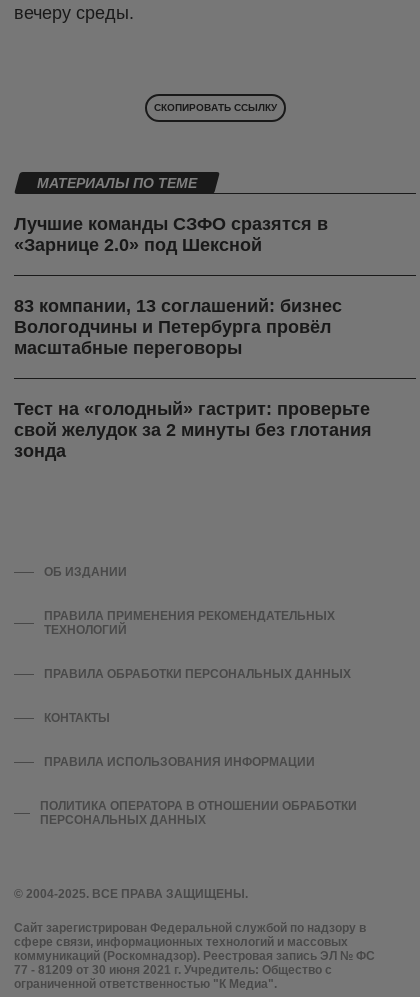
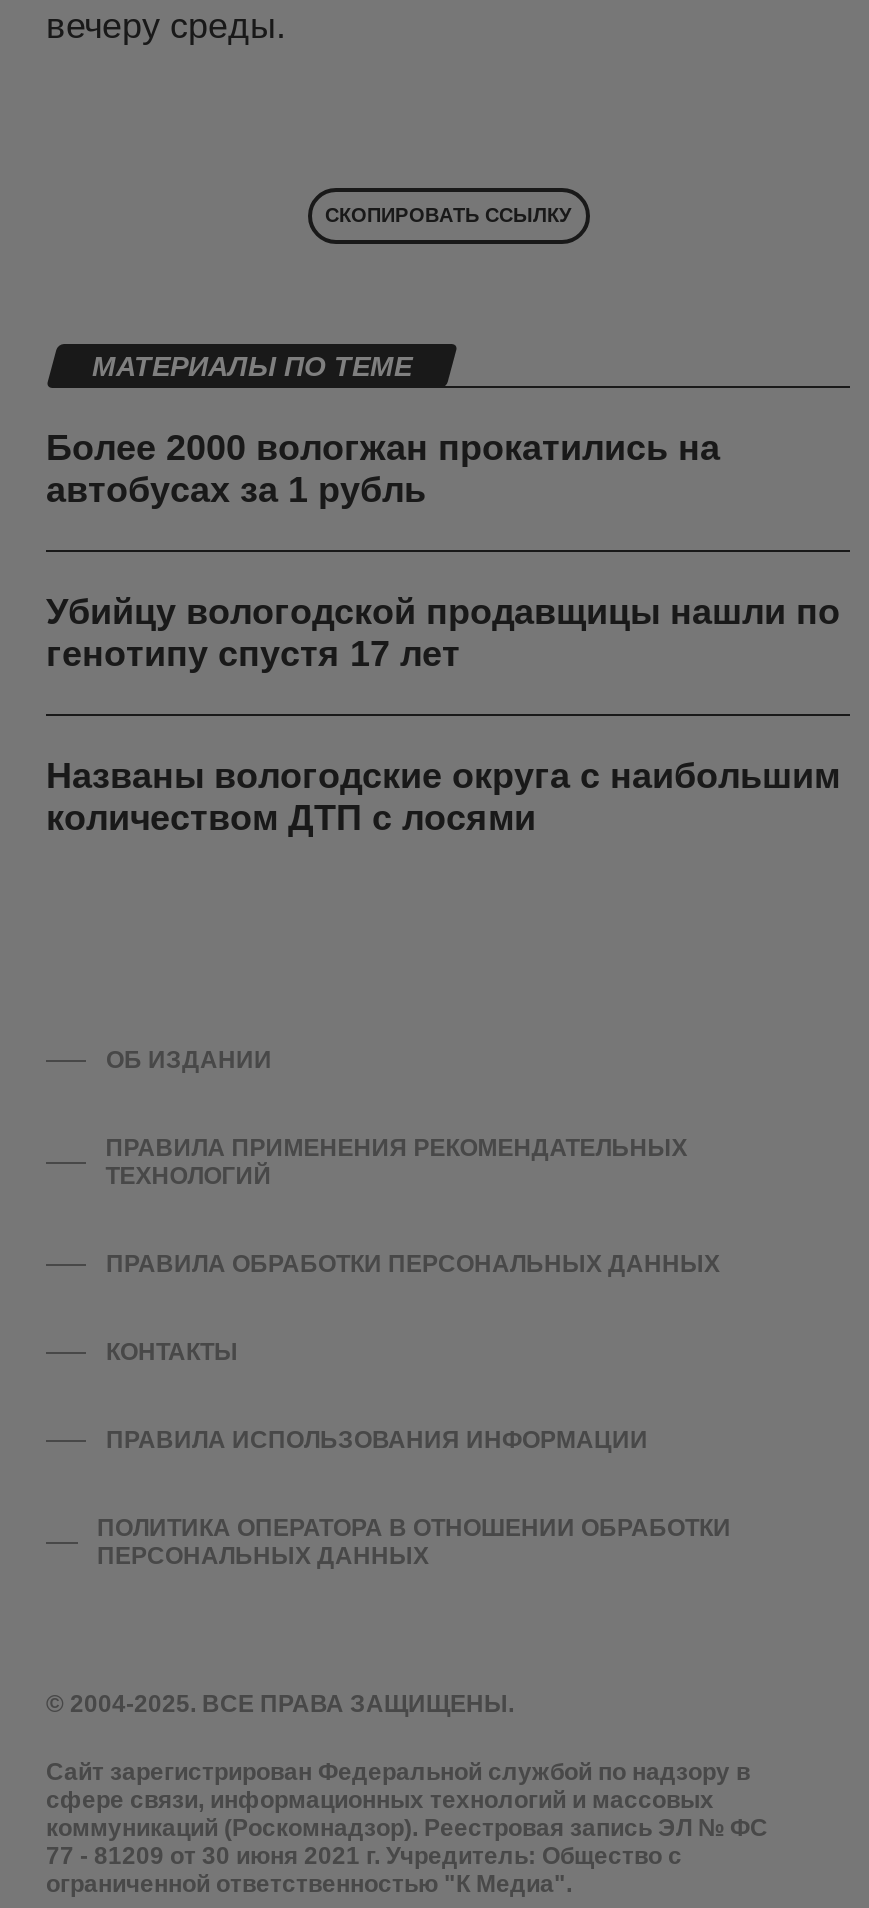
- Лучшие команды СЗФО сразятся в
- «Зарнице 2.0» под Шексной
+ Более 2000 вологжан прокатились на
+ автобусах за 1 рубль

- 83 компании, 13 соглашений: бизнес
- Вологодчины и Петербурга провёл
- масштабные переговоры
+ Убийцу вологодской продавщицы нашли по
+ генотипу спустя 17 лет

- Тест на «голодный» гастрит: проверьте
- свой желудок за 2 минуты без глотания
- зонда
+ Названы вологодские округа с наибольшим
+ количеством ДТП с лосями
